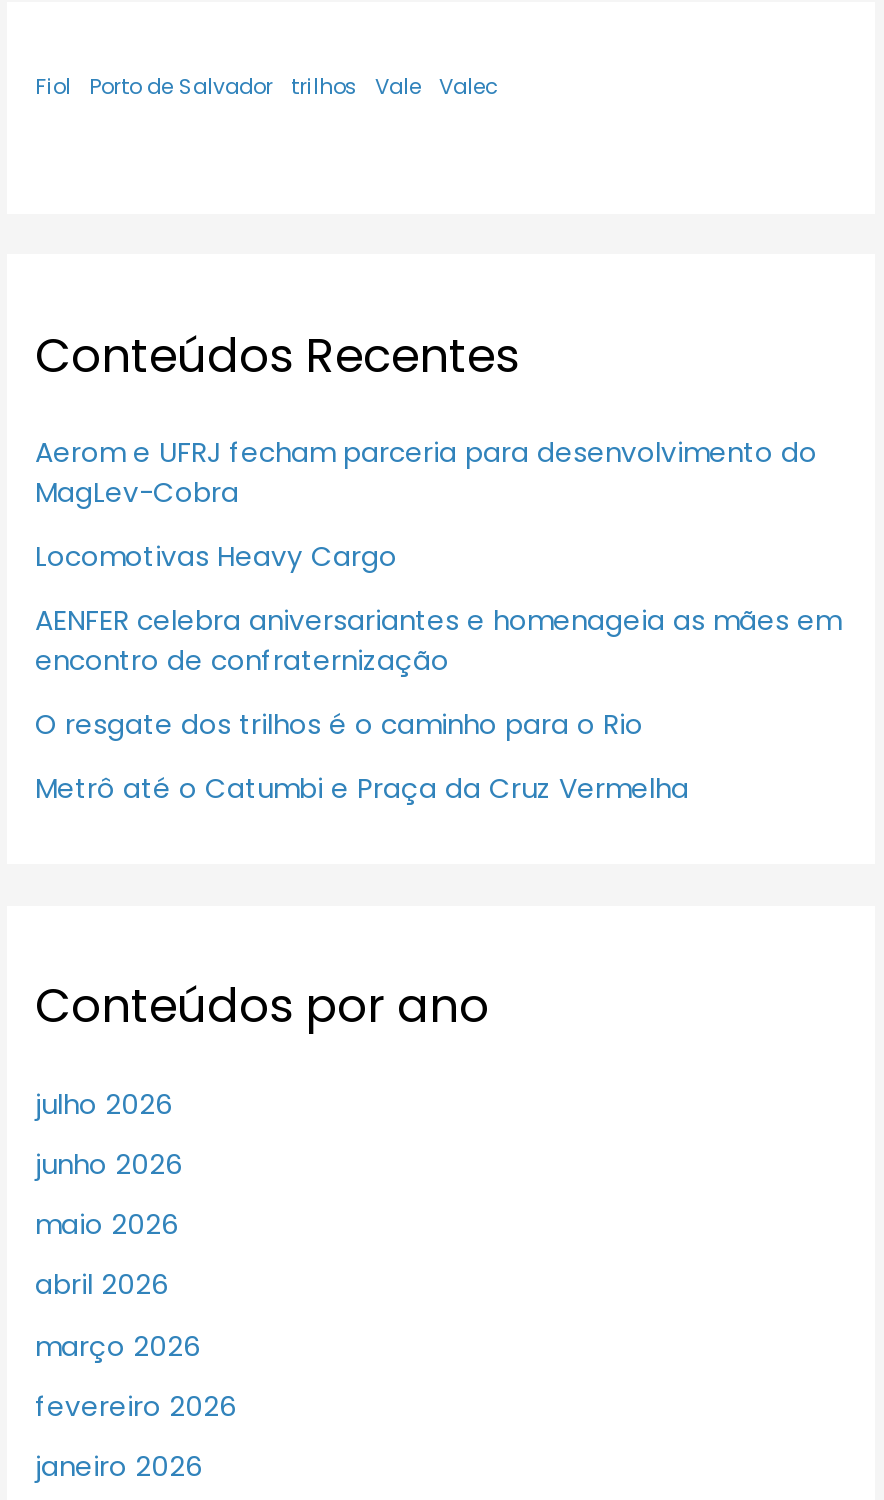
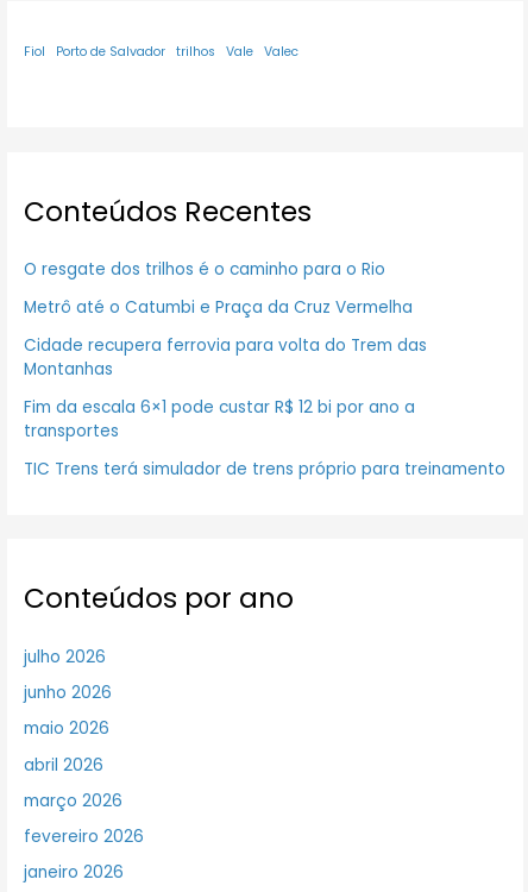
- Aerom e UFRJ fecham parceria para desenvolvimento do
- MagLev-Cobra
- Locomotivas Heavy Cargo
- AENFER celebra aniversariantes e homenageia as mães em
- encontro de confraternização

moved up: O resgate dos trilhos é o caminho para o Rio | Metrô até o Catumbi e Praça da Cruz Vermelha

+ Cidade recupera ferrovia para volta do Trem das
+ Montanhas
+ Fim da escala 6×1 pode custar R$ 12 bi por ano a
+ transportes
+ TIC Trens terá simulador de trens próprio para treinamento
